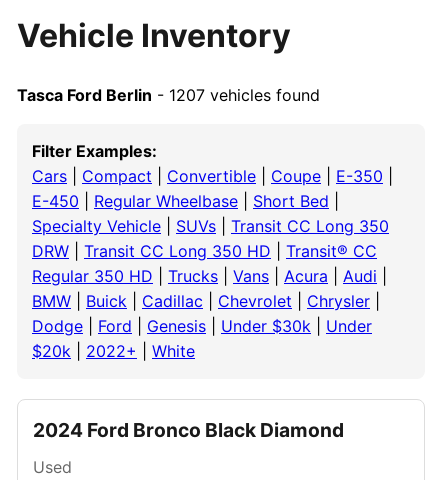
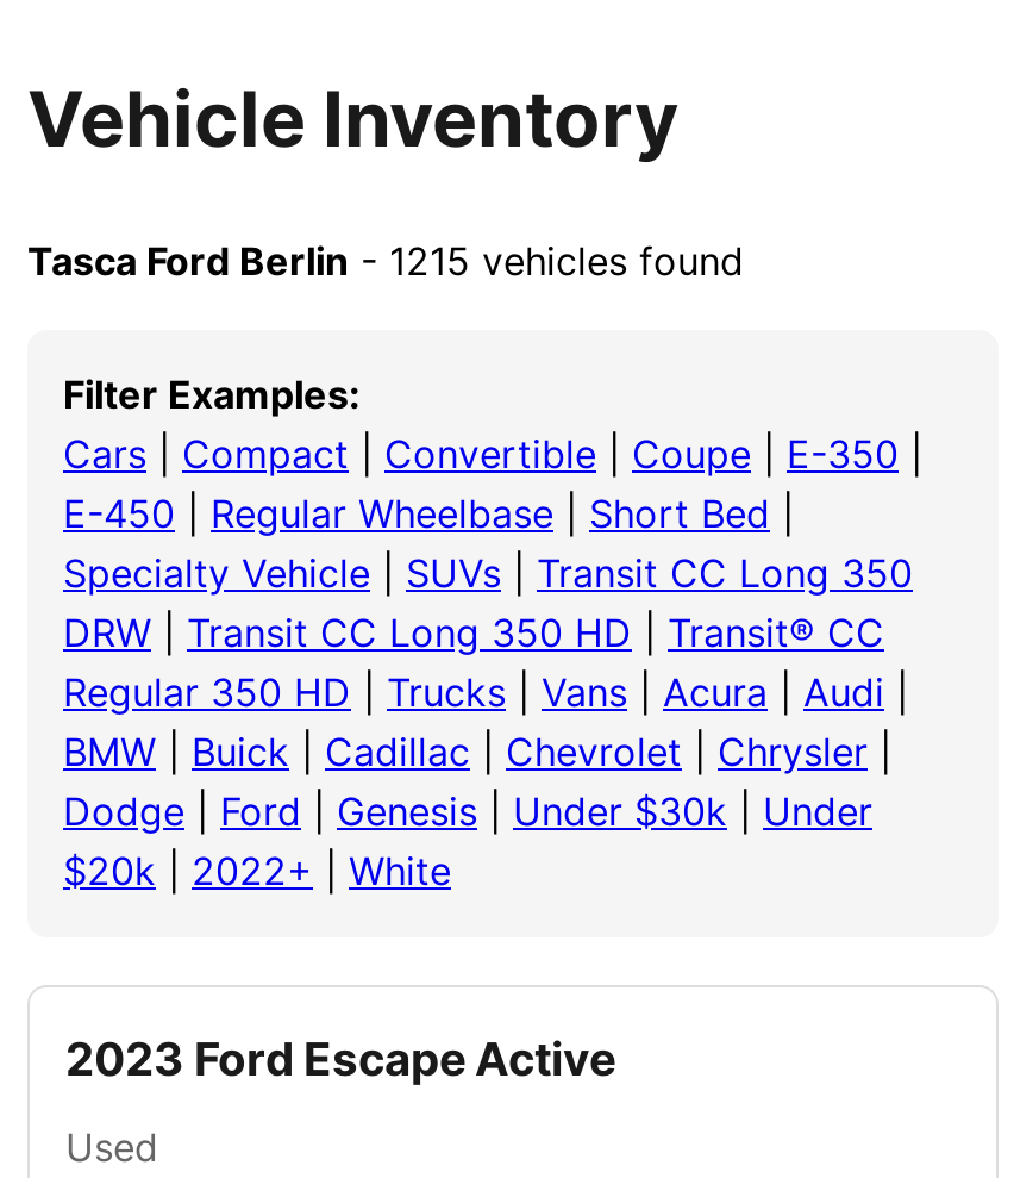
- Tasca Ford Berlin - 1207 vehicles found
+ Tasca Ford Berlin - 1215 vehicles found

- 2024 Ford Bronco Black Diamond
+ 2023 Ford Escape Active
